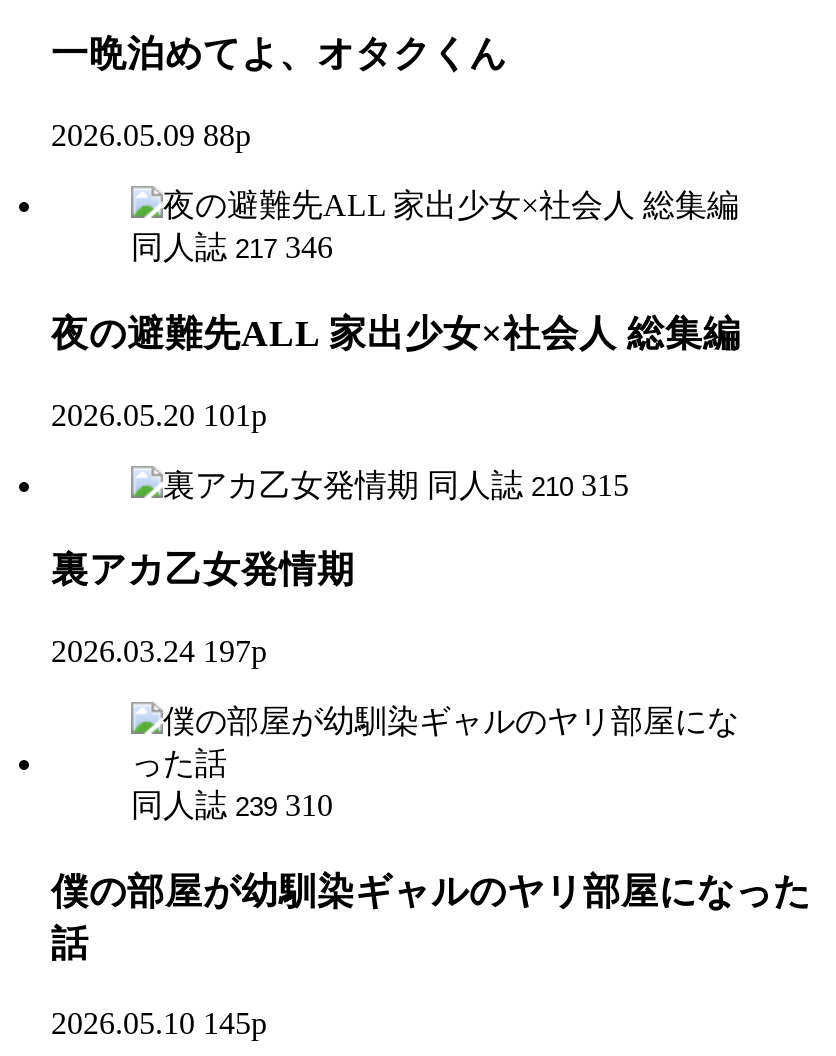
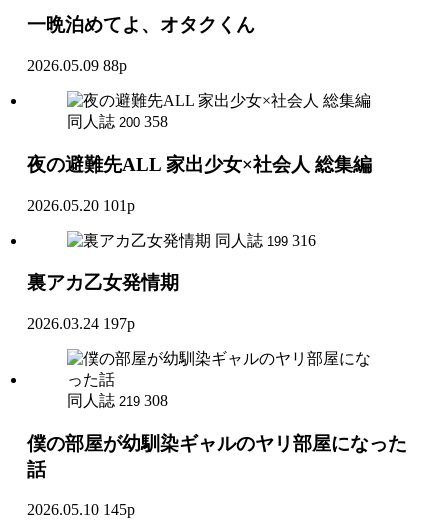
- 同人誌 217 346
+ 同人誌 200 358

- 同人誌 210 315
+ 同人誌 199 316

- 同人誌 239 310
+ 同人誌 219 308
